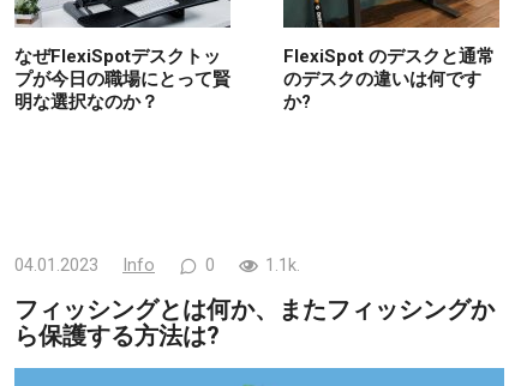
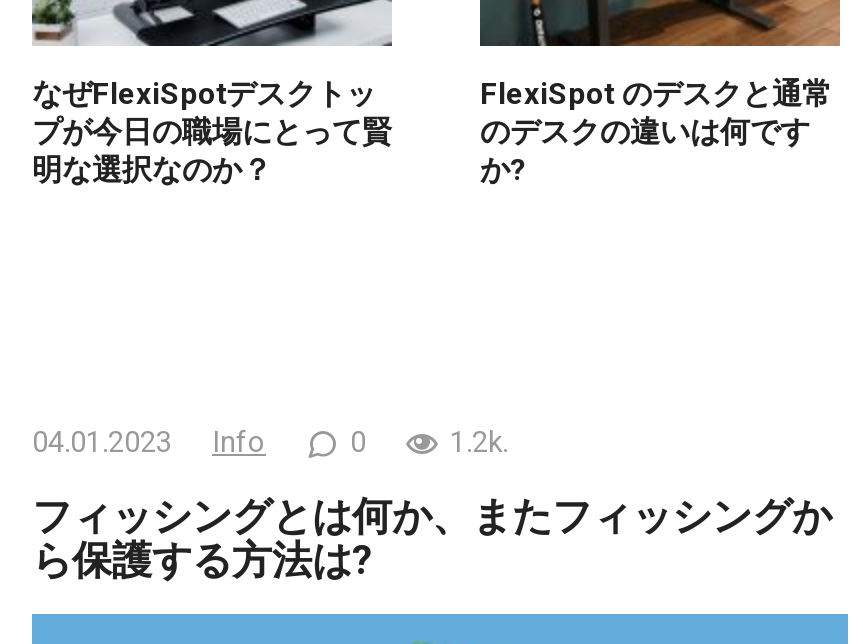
- 1.1k.
+ 1.2k.
